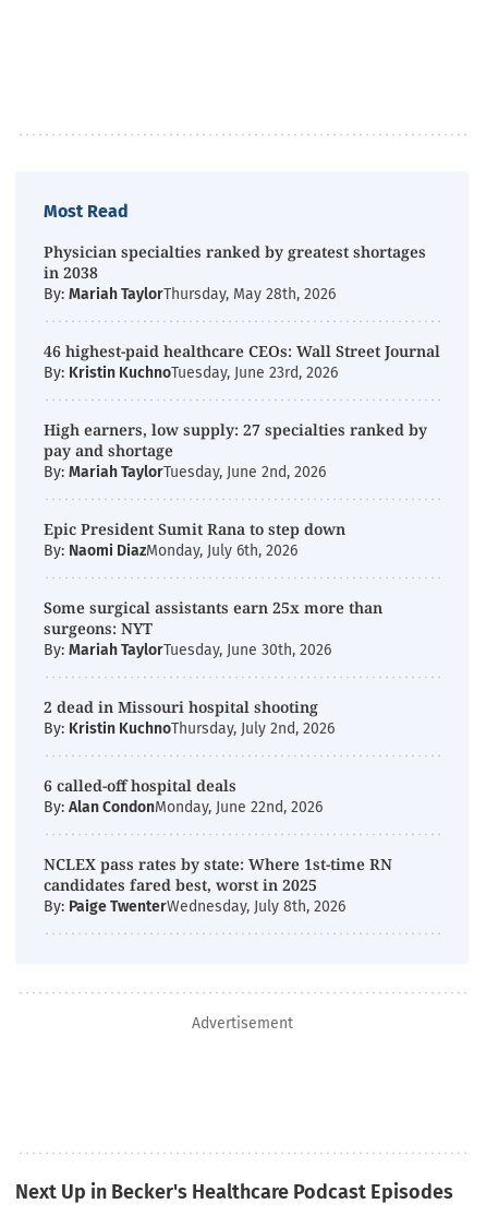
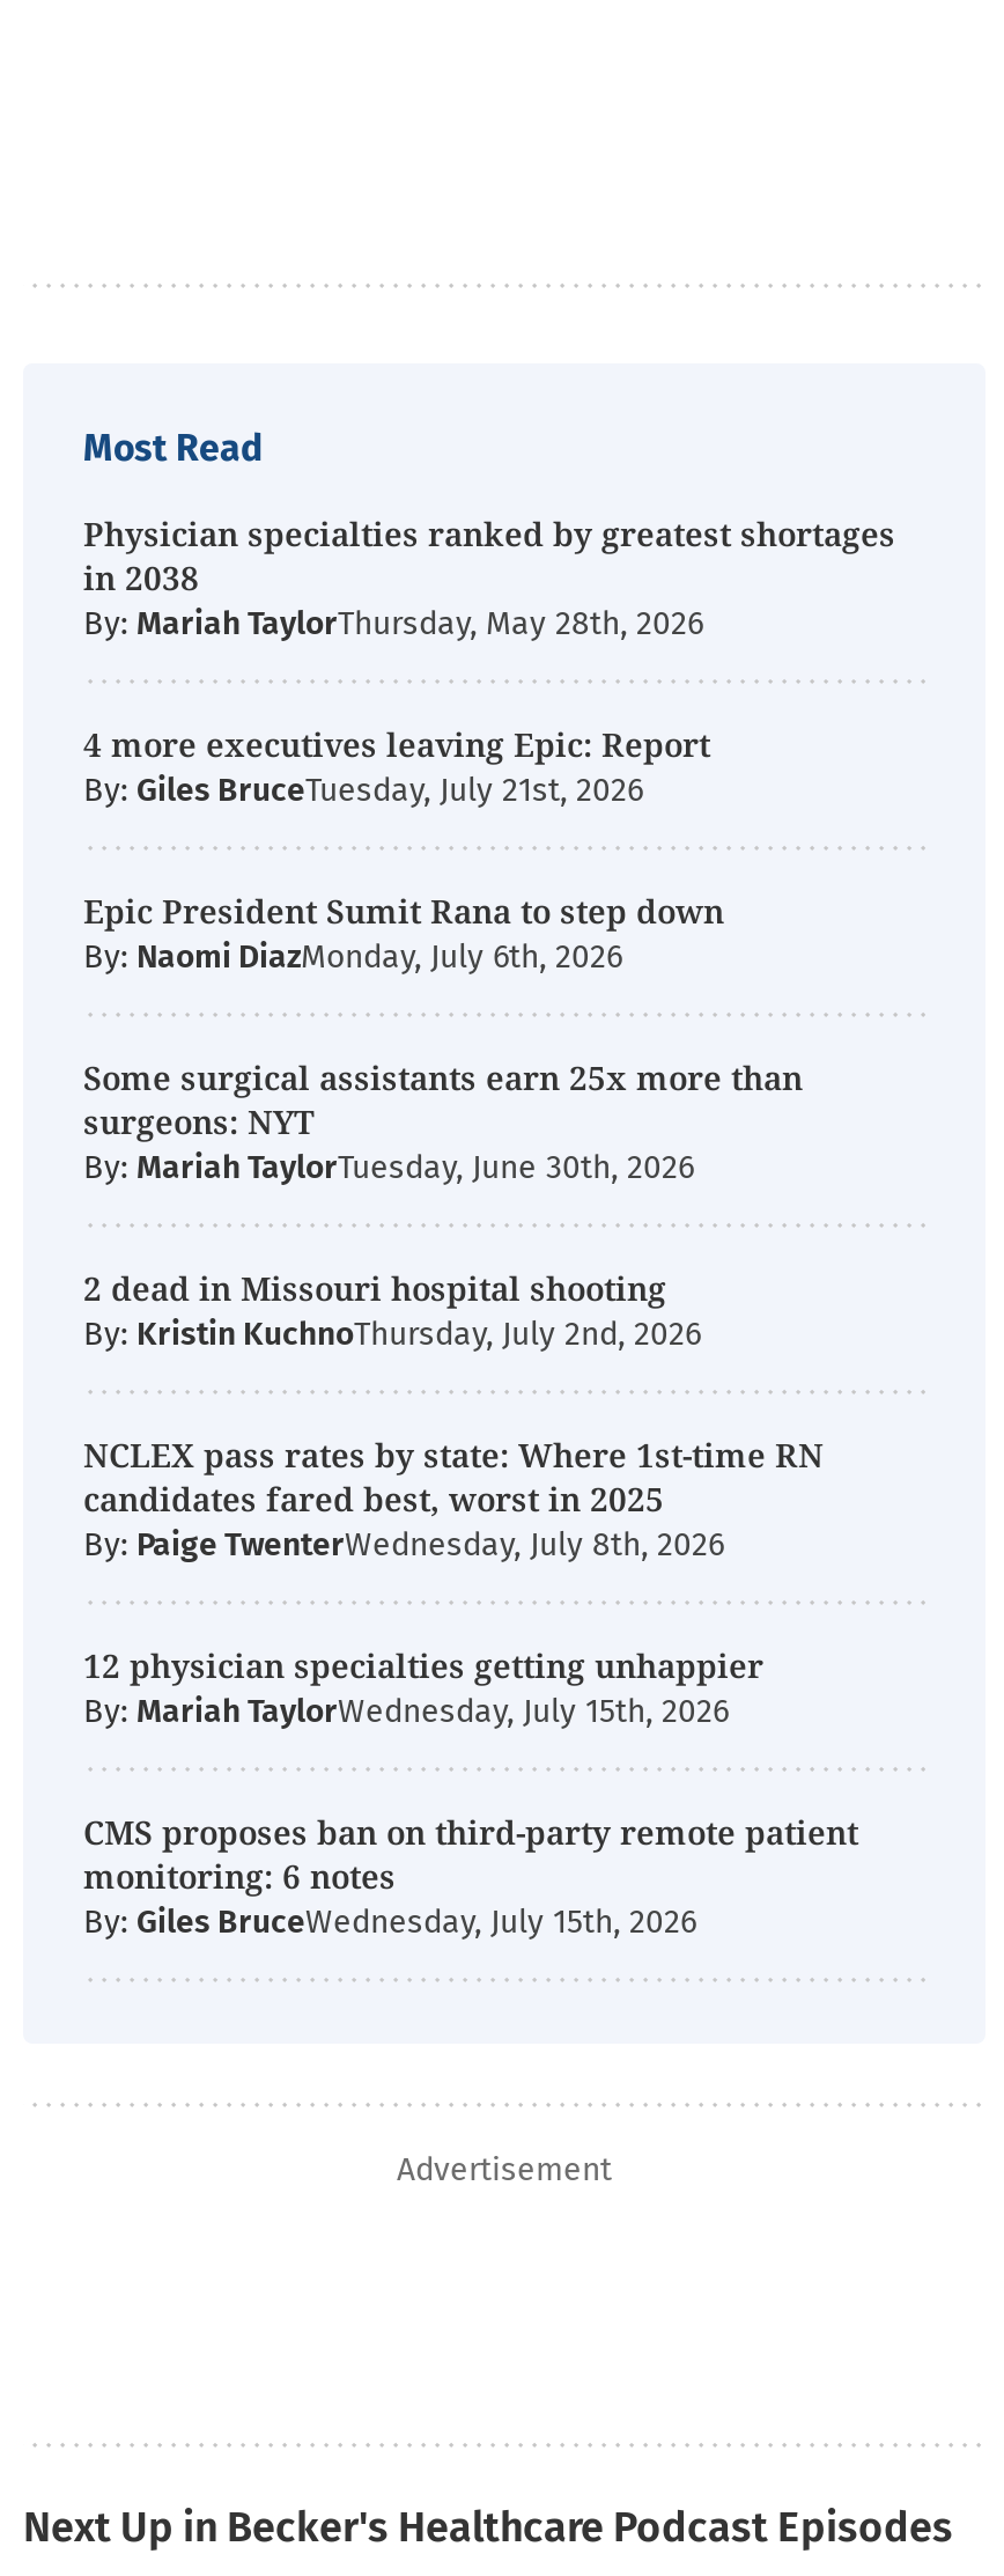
- 46 highest-paid healthcare CEOs: Wall Street Journal
- By: Kristin KuchnoTuesday, June 23rd, 2026
- High earners, low supply: 27 specialties ranked by
- pay and shortage
- By: Mariah TaylorTuesday, June 2nd, 2026
+ 4 more executives leaving Epic: Report
+ By: Giles BruceTuesday, July 21st, 2026

moved up: Epic President Sumit Rana to step down | By: Naomi DiazMonday, July 6th, 2026 | Some surgical assistants earn 25x more than | surgeons: NYT | By: Mariah TaylorTuesday, June 30th, 2026 | 2 dead in Missouri hospital shooting | By: Kristin KuchnoThursday, July 2nd, 2026

- 6 called-off hospital deals
- By: Alan CondonMonday, June 22nd, 2026

moved up: NCLEX pass rates by state: Where 1st-time RN | candidates fared best, worst in 2025 | By: Paige TwenterWednesday, July 8th, 2026

+ 12 physician specialties getting unhappier
+ By: Mariah TaylorWednesday, July 15th, 2026
+ CMS proposes ban on third-party remote patient
+ monitoring: 6 notes
+ By: Giles BruceWednesday, July 15th, 2026
